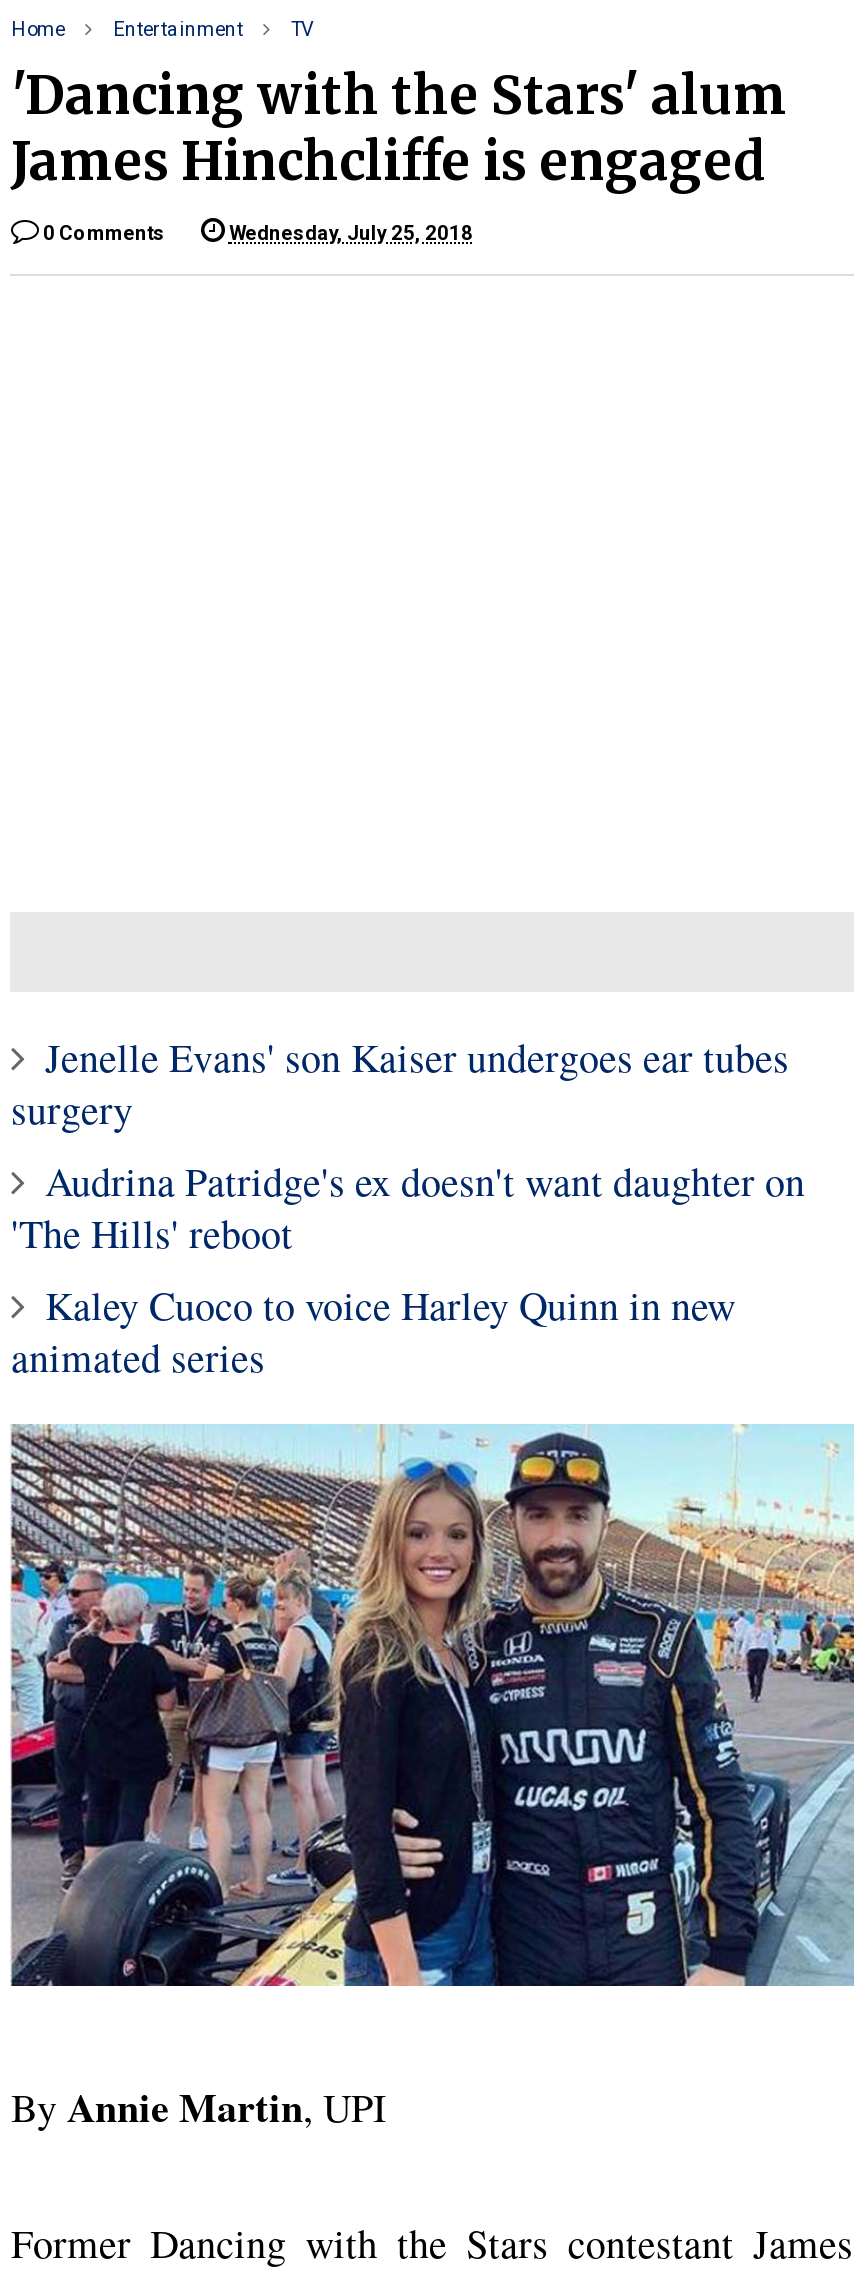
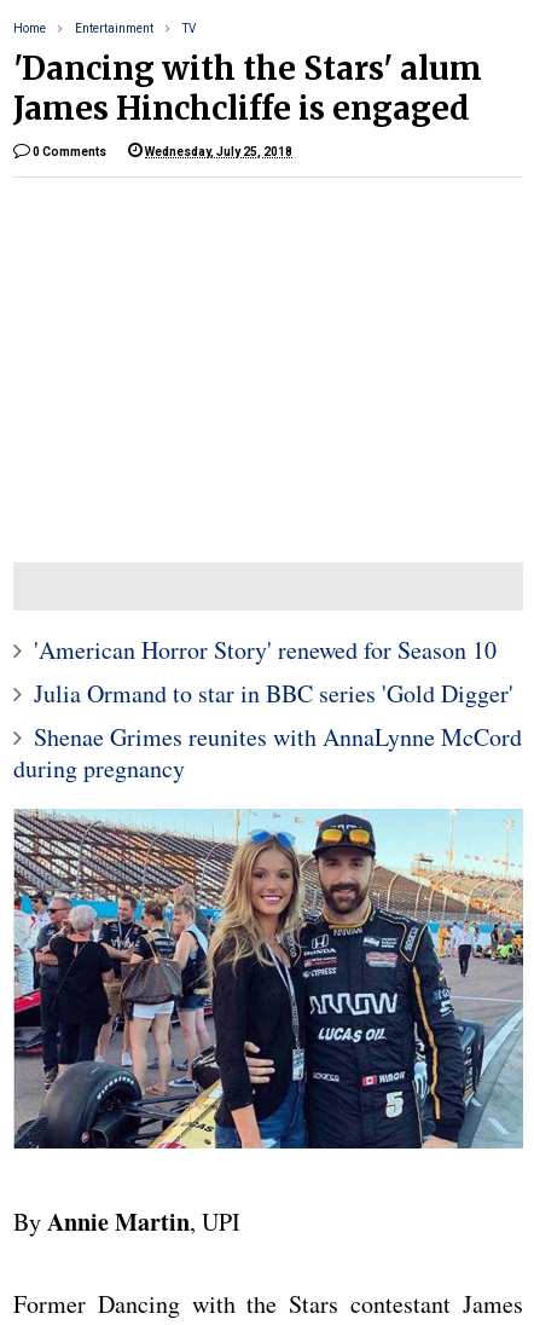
- Jenelle Evans' son Kaiser undergoes ear tubes
- surgery
- Audrina Patridge's ex doesn't want daughter on
- 'The Hills' reboot
- Kaley Cuoco to voice Harley Quinn in new
- animated series
+ 'American Horror Story' renewed for Season 10
+ Julia Ormand to star in BBC series 'Gold Digger'
+ Shenae Grimes reunites with AnnaLynne McCord
+ during pregnancy
